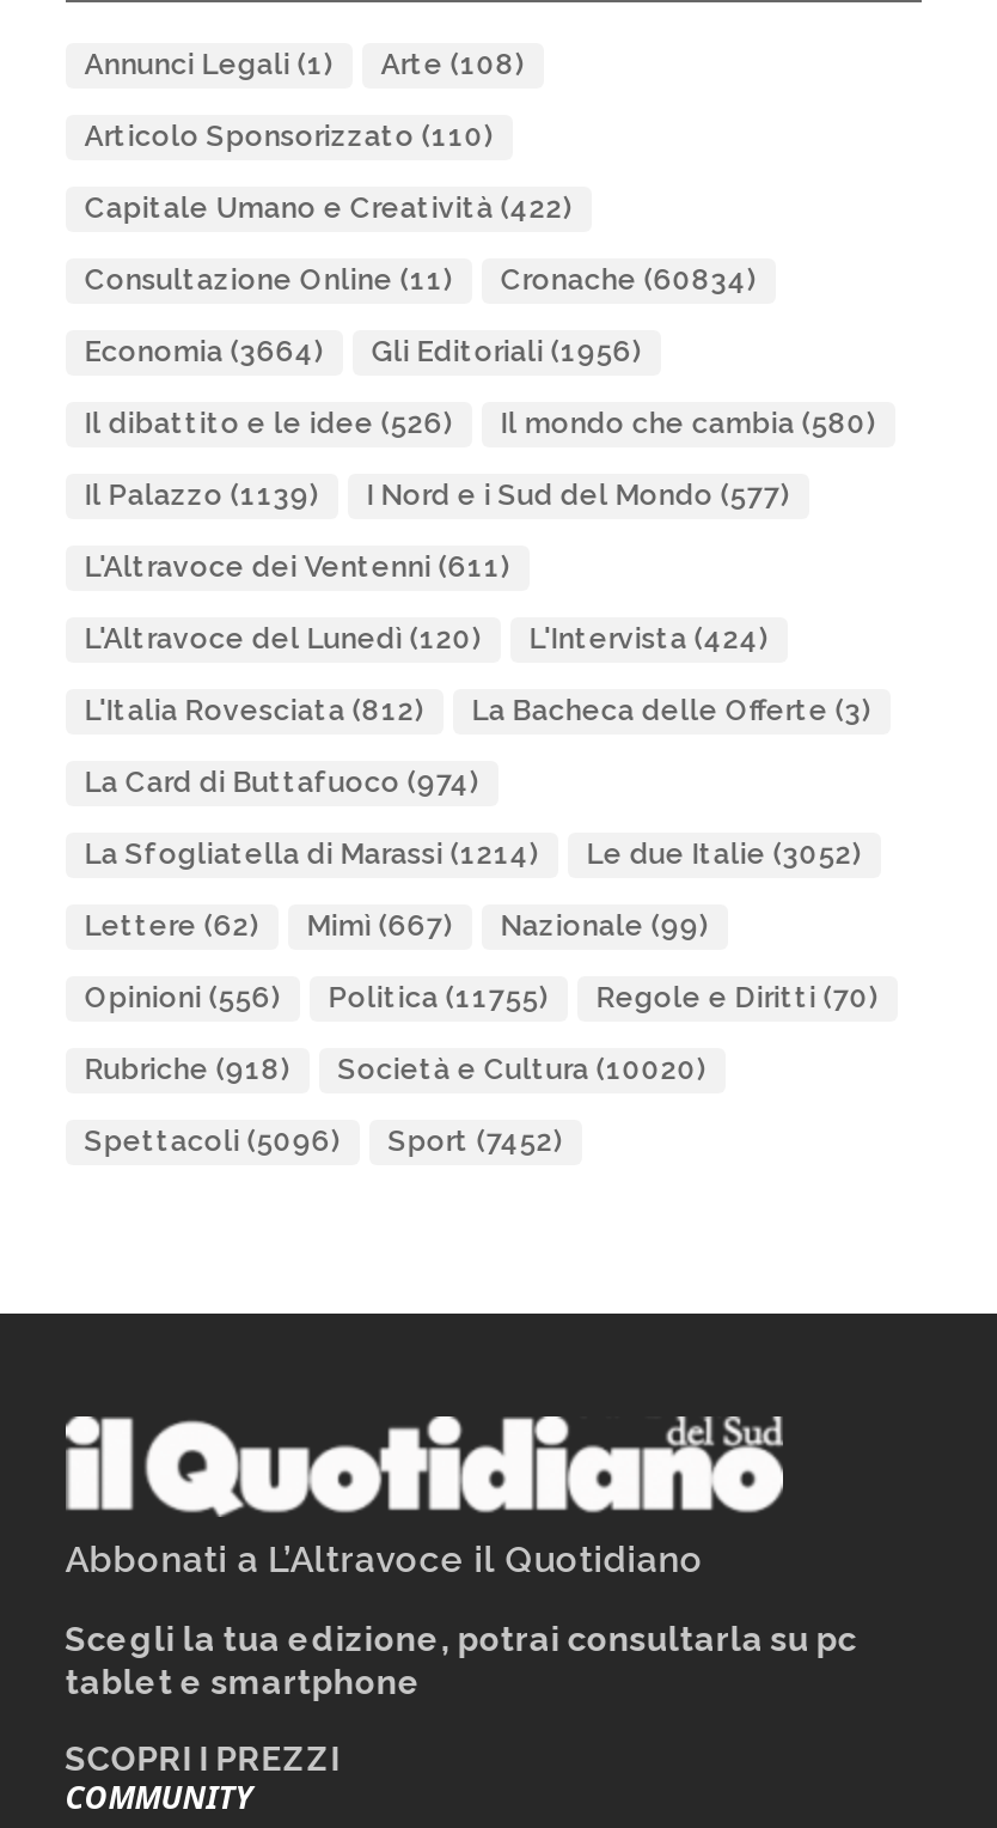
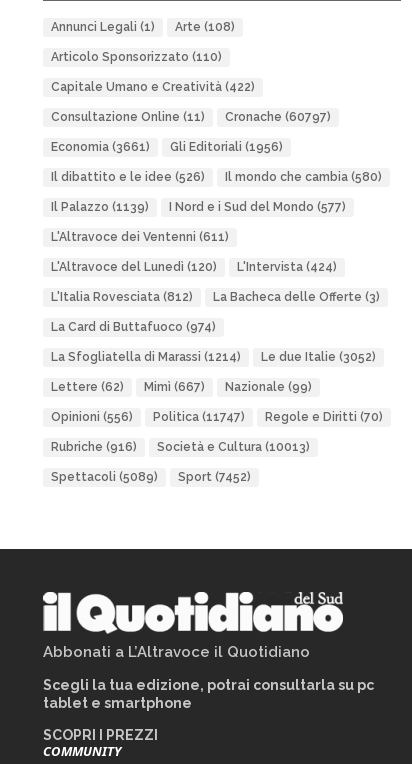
- Consultazione Online (11) Cronache (60834)
+ Consultazione Online (11) Cronache (60797)

- Economia (3664) Gli Editoriali (1956)
+ Economia (3661) Gli Editoriali (1956)

- Opinioni (556) Politica (11755) Regole e Diritti (70)
+ Opinioni (556) Politica (11747) Regole e Diritti (70)

- Rubriche (918)
+ Rubriche (916)

- Società e Cultura (10020)
+ Società e Cultura (10013)

- Spettacoli (5096) Sport (7452)
+ Spettacoli (5089) Sport (7452)
